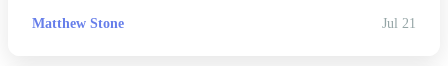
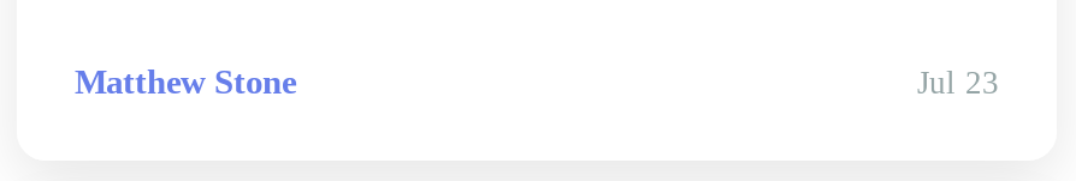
- Jul 21
+ Jul 23
